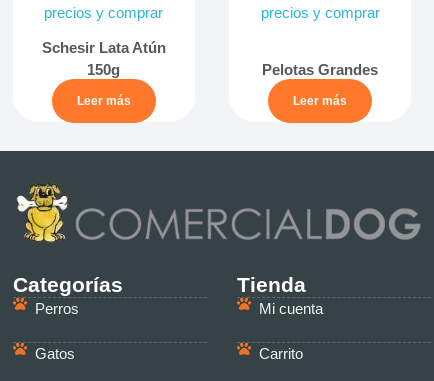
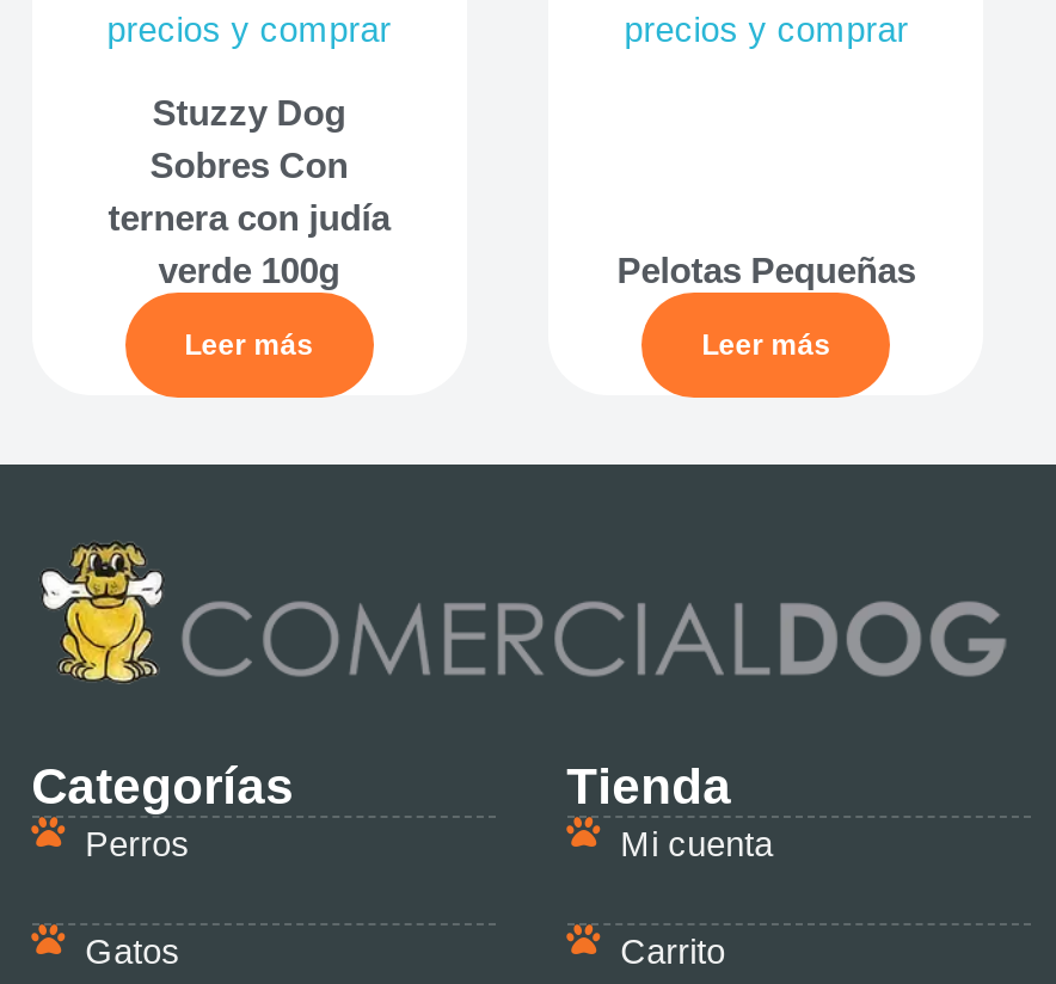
- Schesir Lata Atún
- 150g
+ Stuzzy Dog
+ Sobres Con
+ ternera con judía
+ verde 100g

- Pelotas Grandes
+ Pelotas Pequeñas
